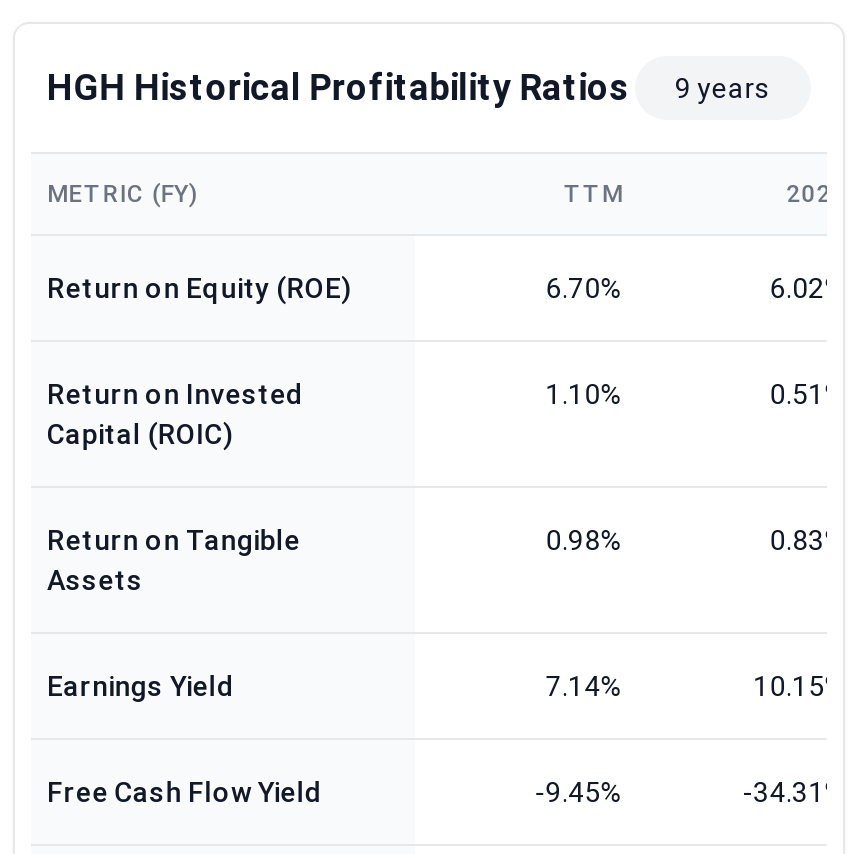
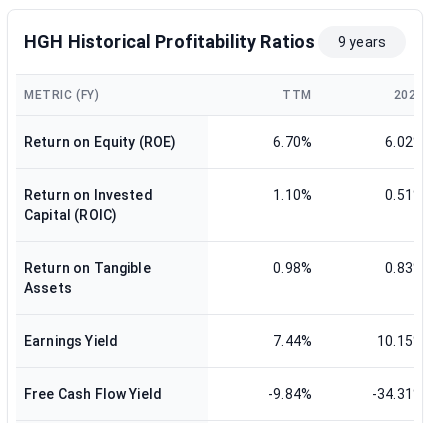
- 7.14%
+ 7.44%

- -9.45%
+ -9.84%
